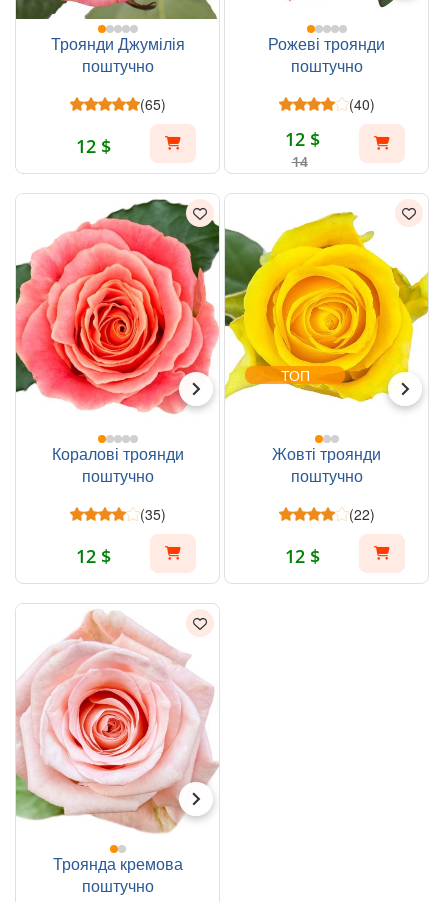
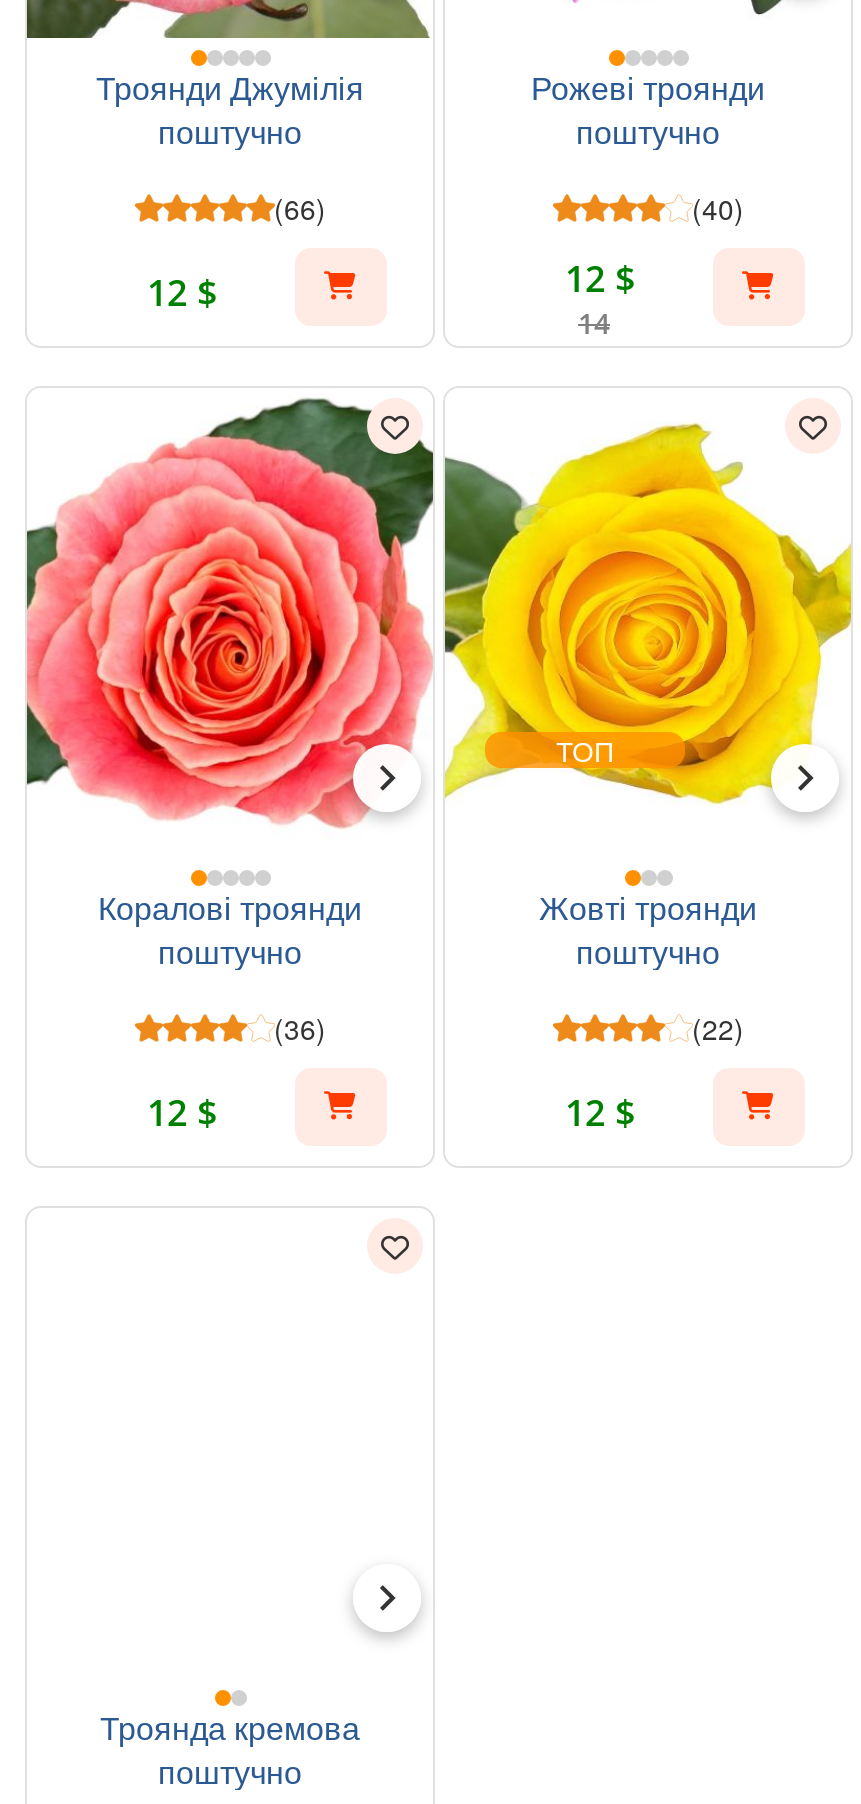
- (65)
+ (66)

- (35)
+ (36)

- [image]
